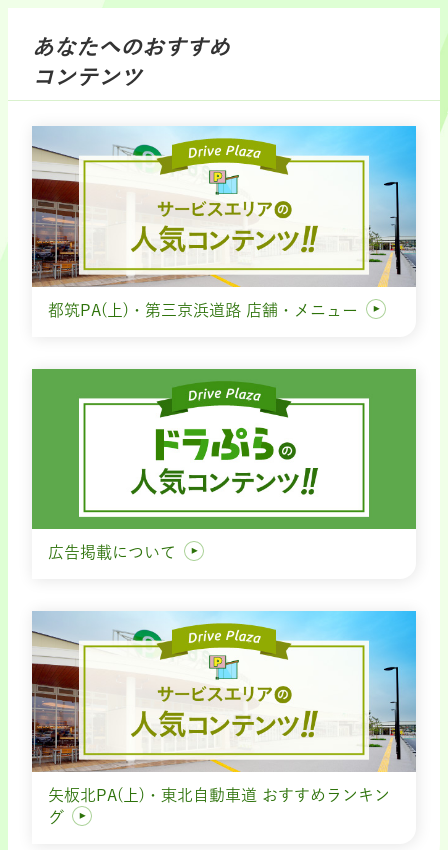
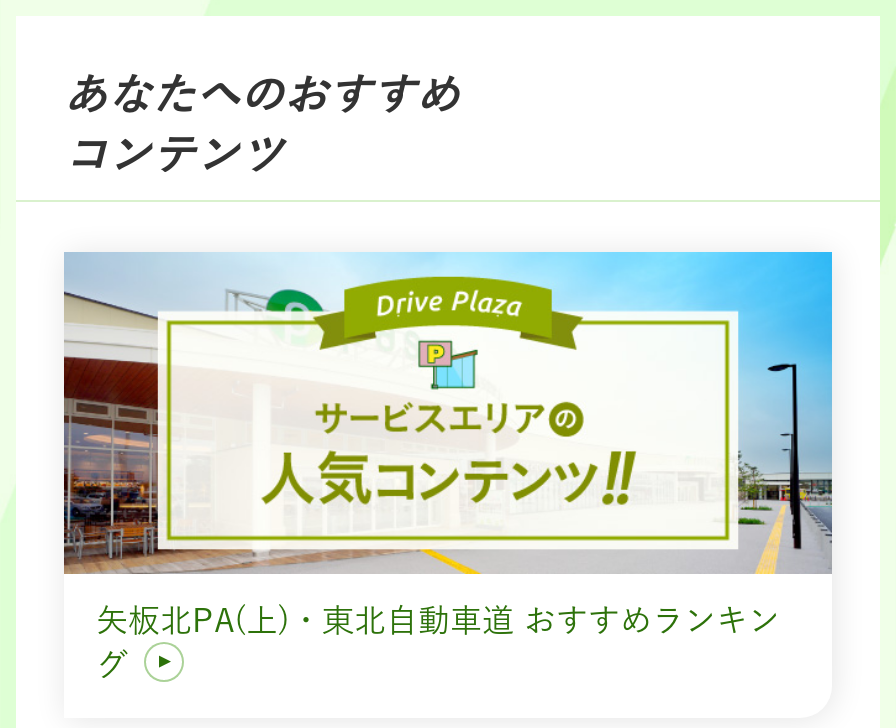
- 都筑PA(上)・第三京浜道路 店舗・メニュー

- [image]
- 広告掲載について
